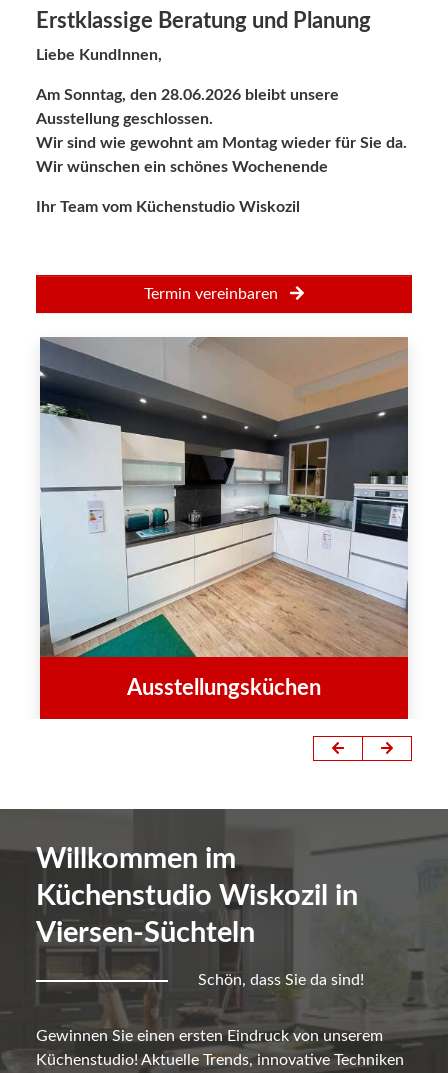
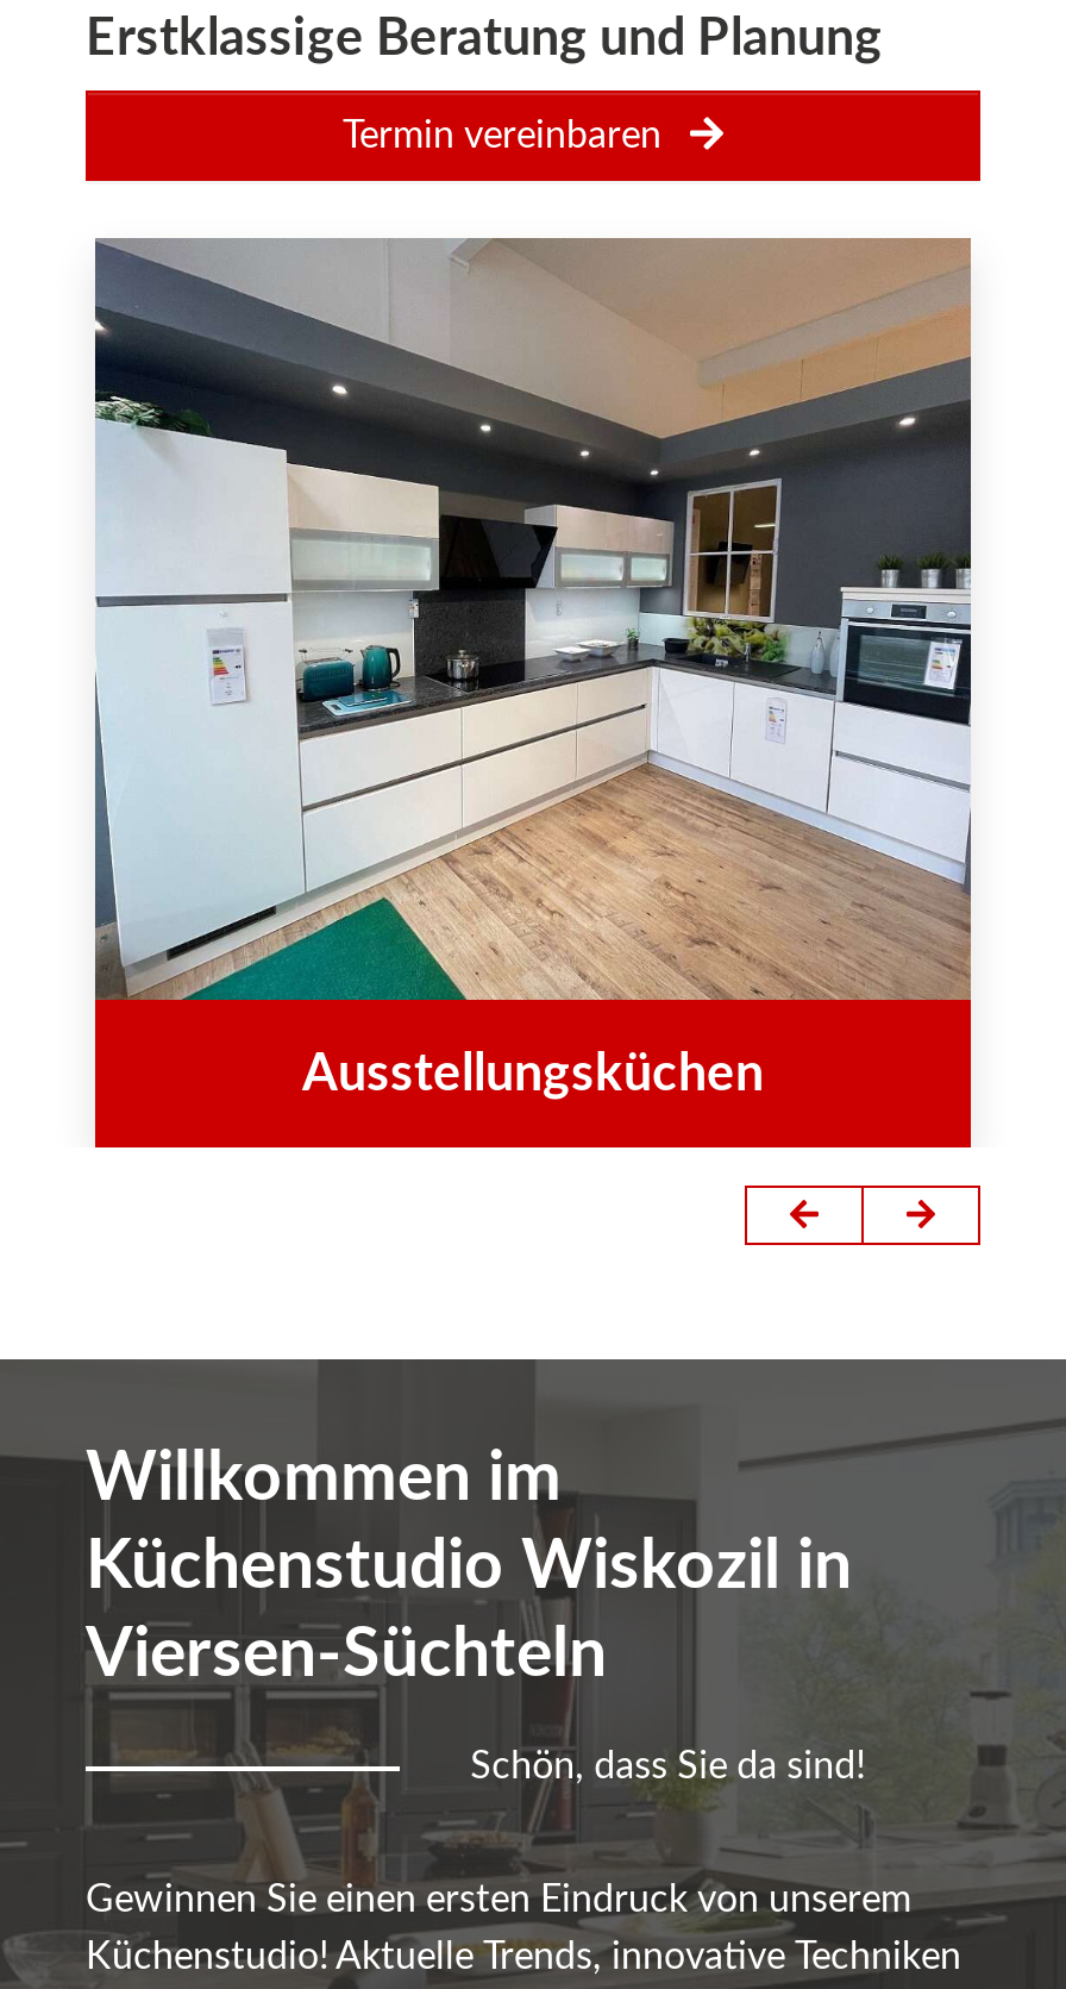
- Liebe KundInnen,
- Am Sonntag, den 28.06.2026 bleibt unsere
- Ausstellung geschlossen.
- Wir sind wie gewohnt am Montag wieder für Sie da.
- Wir wünschen ein schönes Wochenende
- Ihr Team vom Küchenstudio Wiskozil
